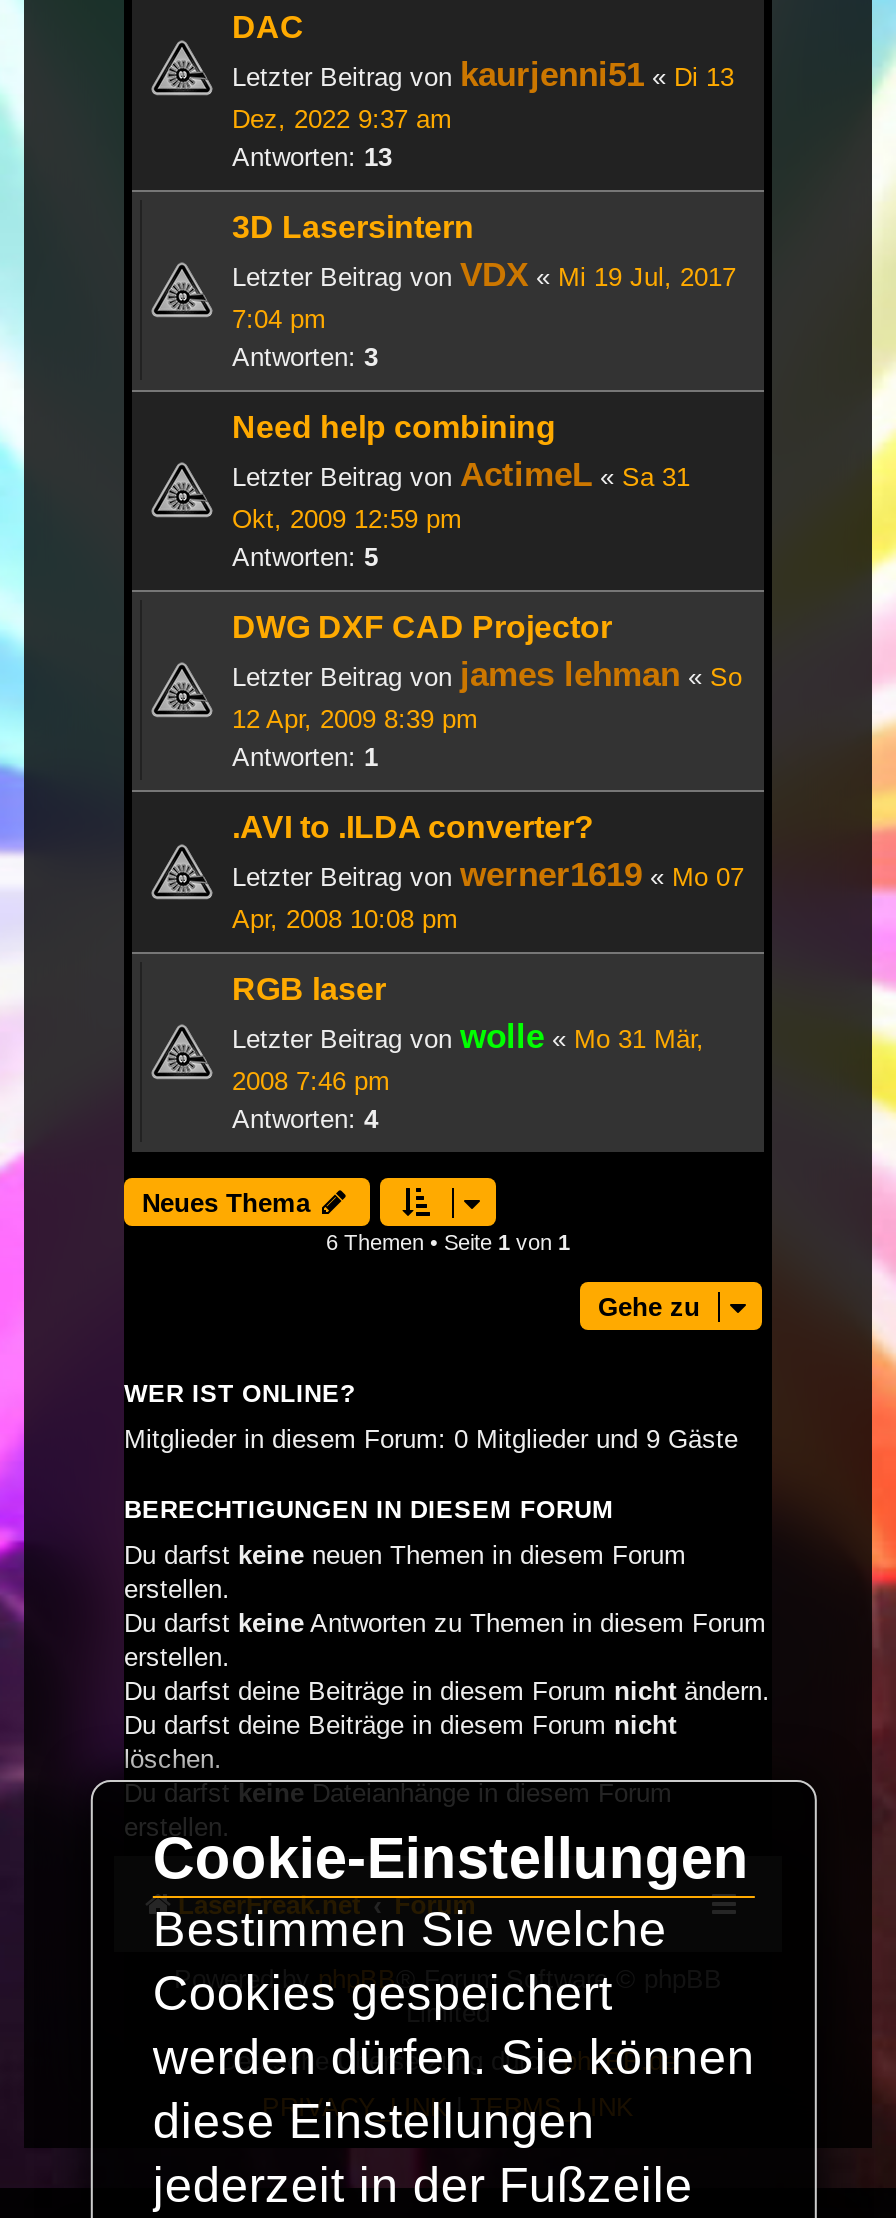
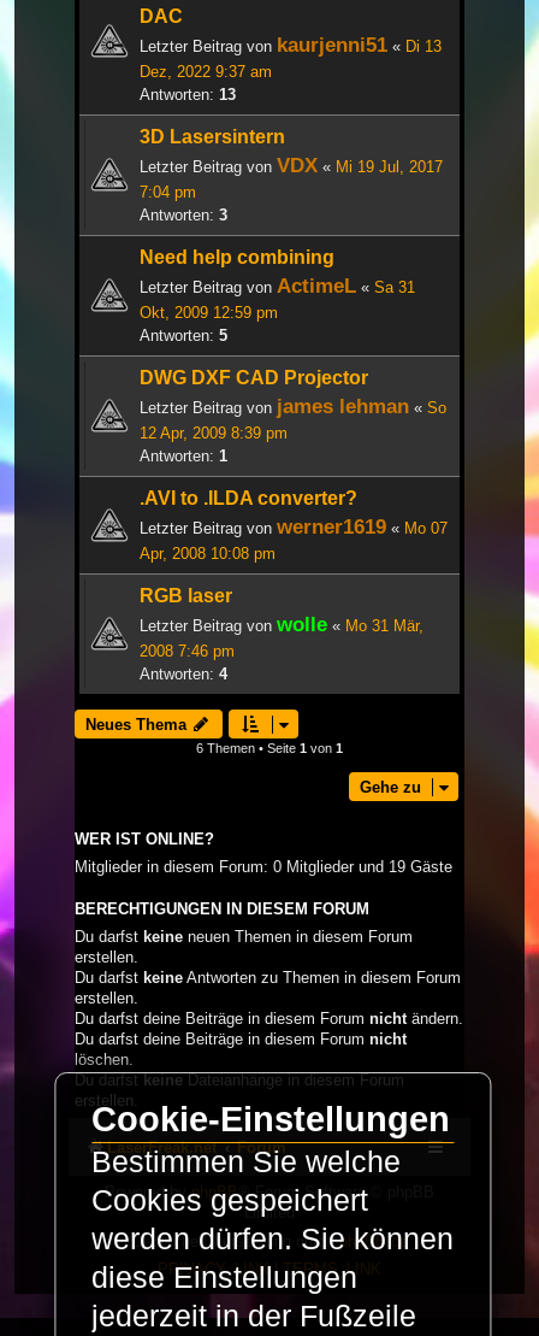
- Mitglieder in diesem Forum: 0 Mitglieder und 9 Gäste
+ Mitglieder in diesem Forum: 0 Mitglieder und 19 Gäste
